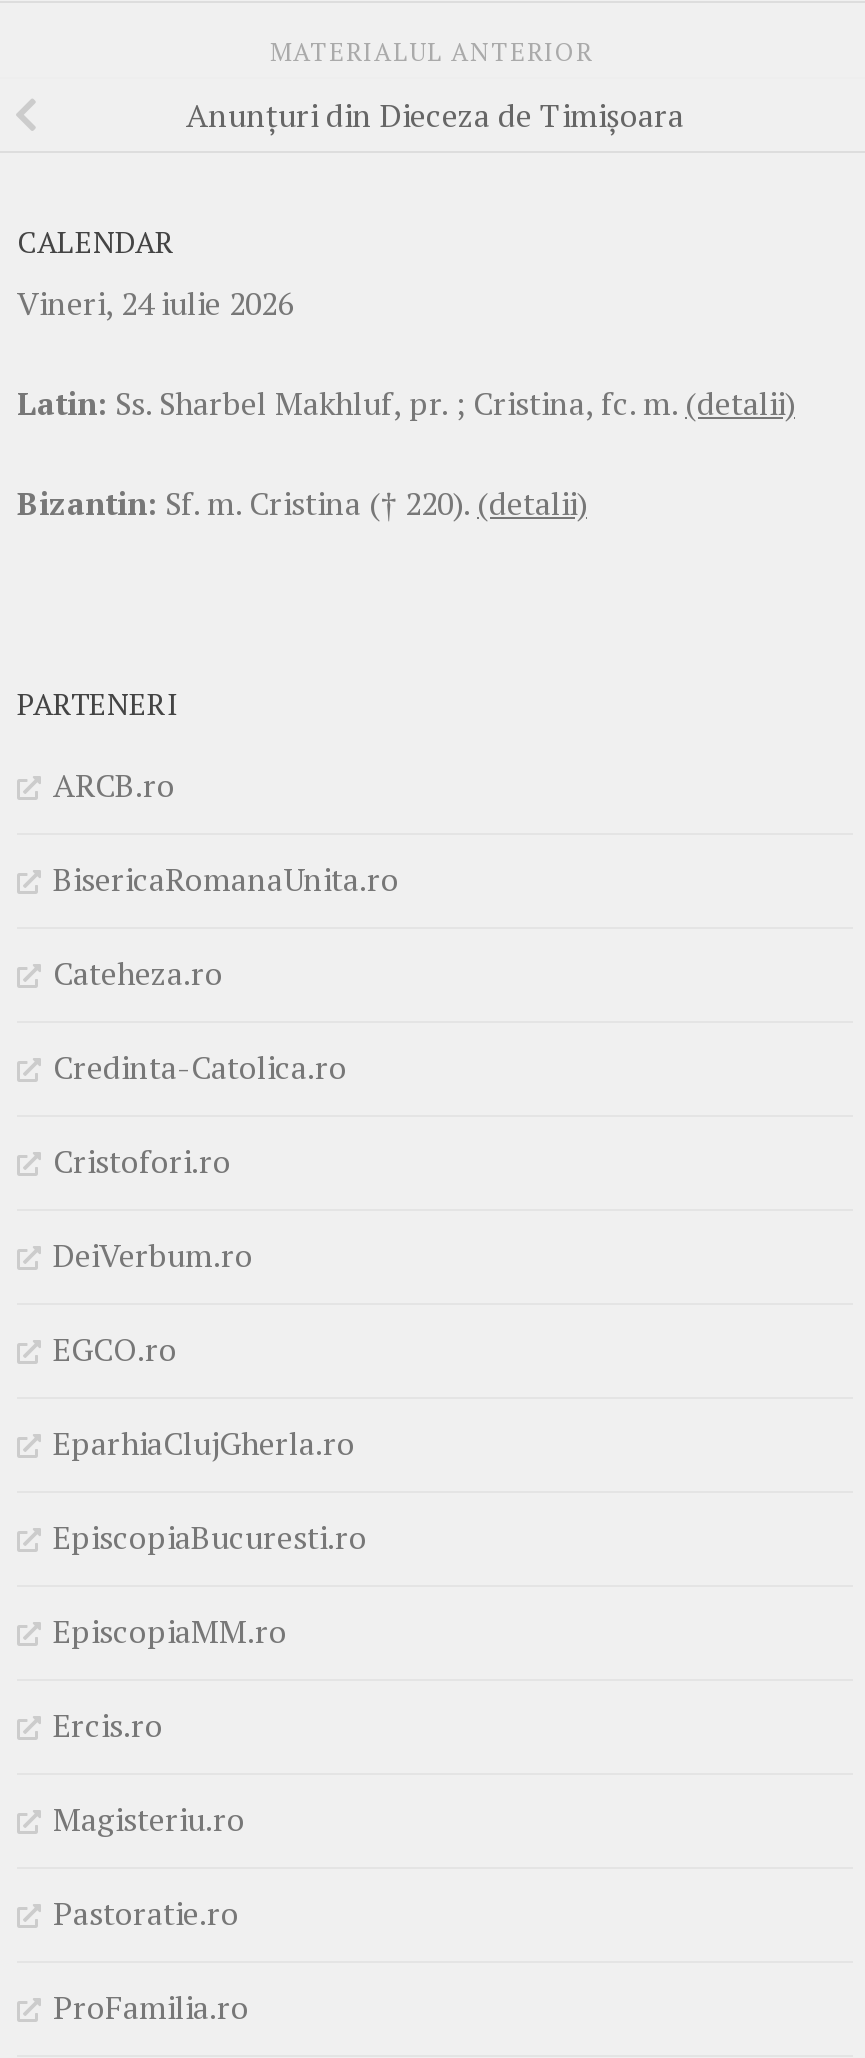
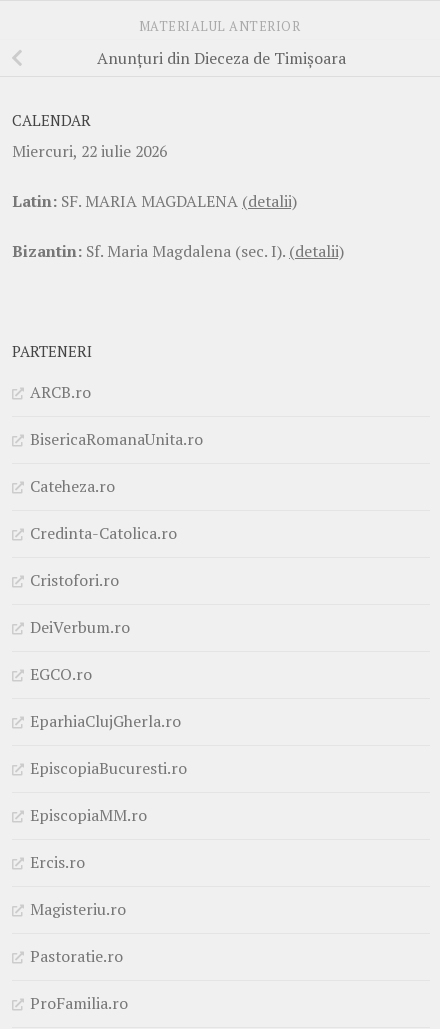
- Vineri, 24 iulie 2026
+ Miercuri, 22 iulie 2026

- Latin: Ss. Sharbel Makhluf, pr. ; Cristina, fc. m. (detalii)
+ Latin: SF. MARIA MAGDALENA (detalii)

- Bizantin: Sf. m. Cristina († 220). (detalii)
+ Bizantin: Sf. Maria Magdalena (sec. I). (detalii)
